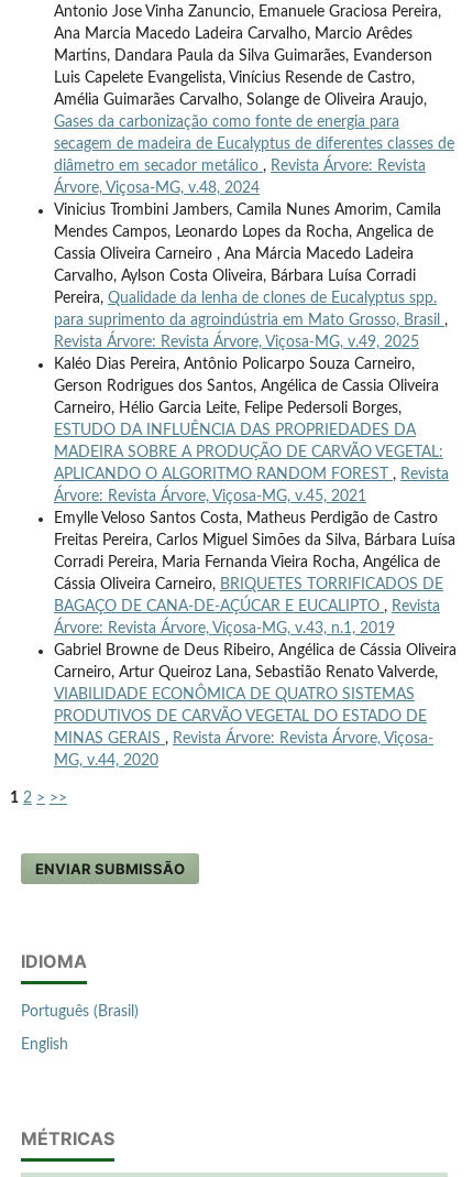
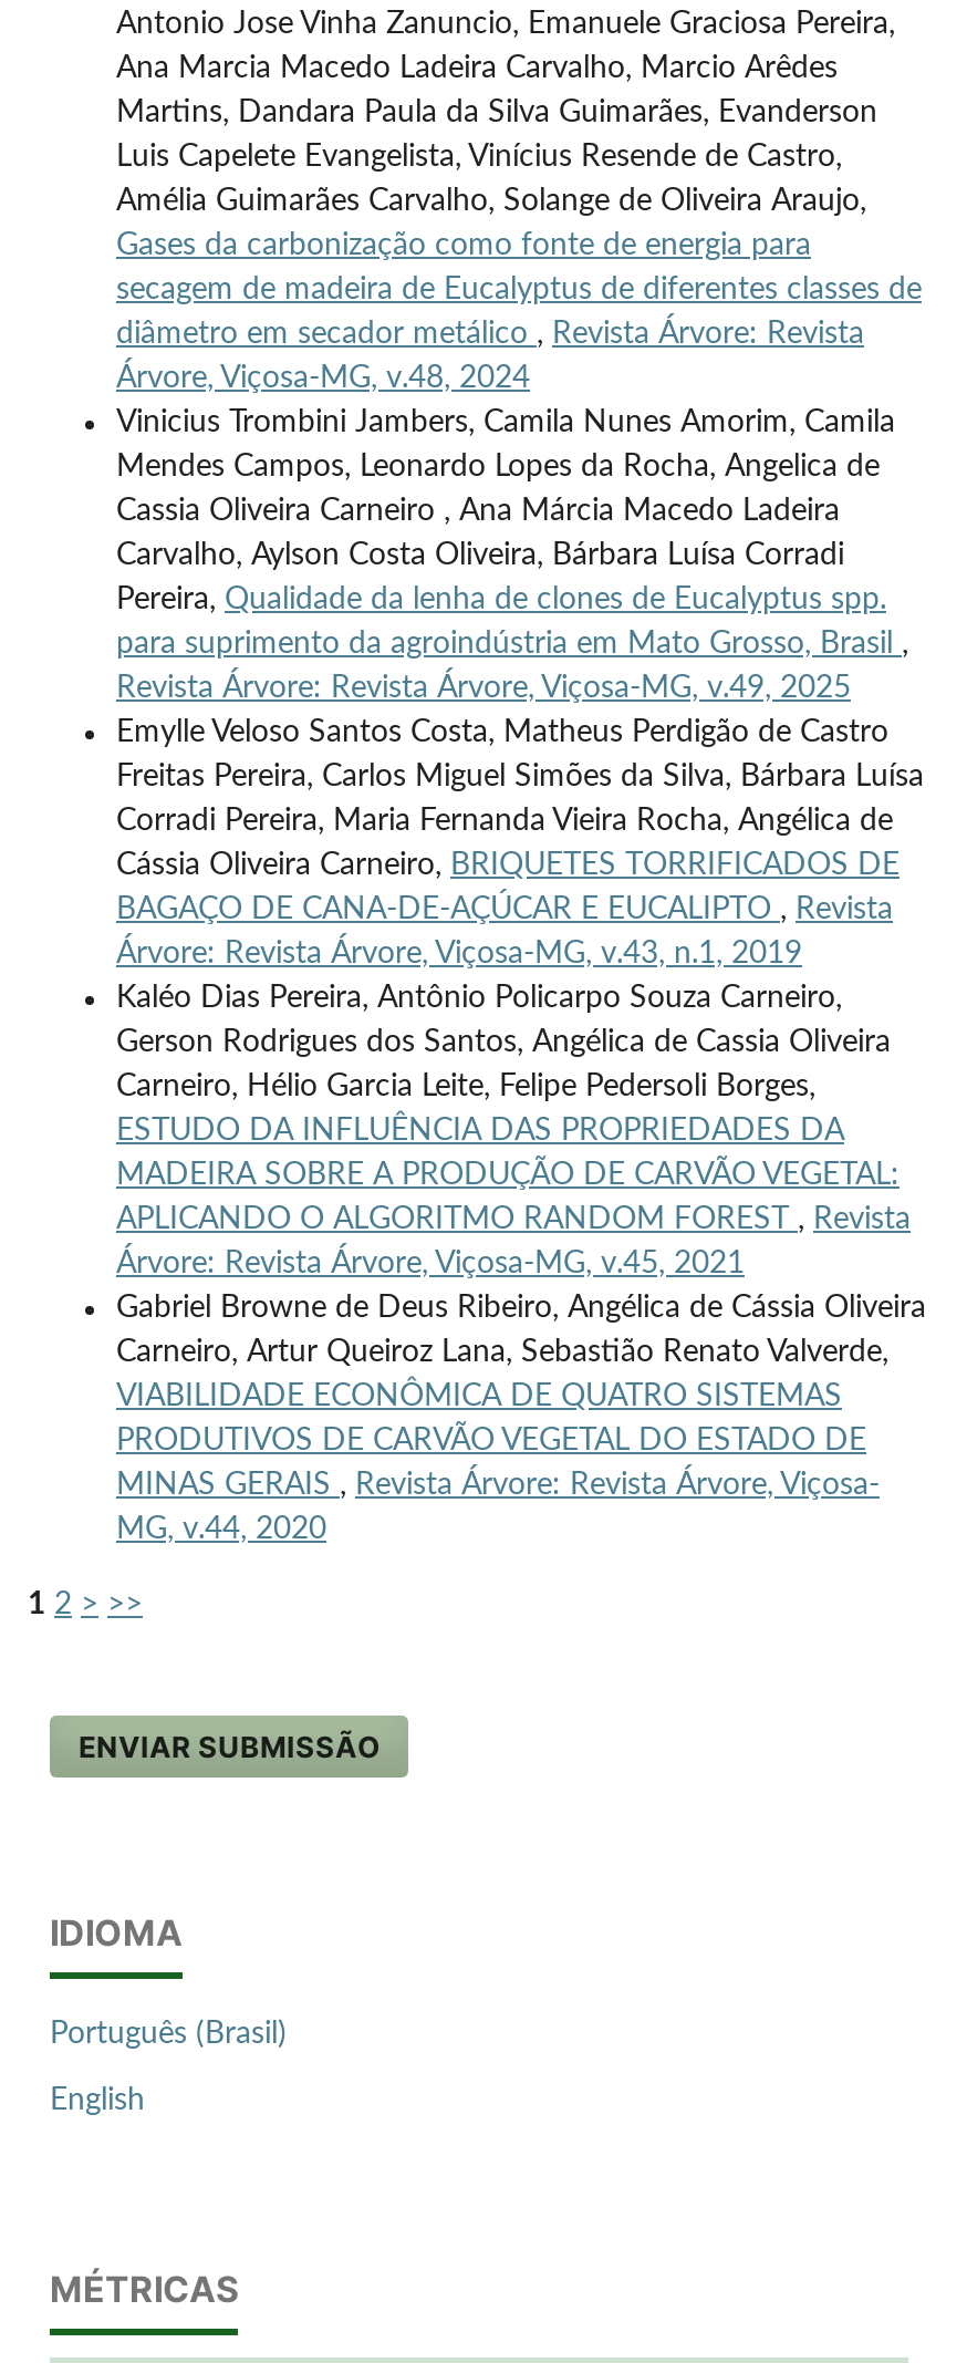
moved down: Kaléo Dias Pereira, Antônio Policarpo Souza Carneiro, | Gerson Rodrigues dos Santos, Angélica de Cassia Oliveira | Carneiro, Hélio Garcia Leite, Felipe Pedersoli Borges, | ESTUDO DA INFLUÊNCIA DAS PROPRIEDADES DA | MADEIRA SOBRE A PRODUÇÃO DE CARVÃO VEGETAL: | APLICANDO O ALGORITMO RANDOM FOREST, Revista | Árvore: Revista Árvore, Viçosa-MG, v.45, 2021

moved up: Emylle Veloso Santos Costa, Matheus Perdigão de Castro | Freitas Pereira, Carlos Miguel Simões da Silva, Bárbara Luísa | Corradi Pereira, Maria Fernanda Vieira Rocha, Angélica de | Cássia Oliveira Carneiro, BRIQUETES TORRIFICADOS DE | BAGAÇO DE CANA-DE-AÇÚCAR E EUCALIPTO, Revista | Árvore: Revista Árvore, Viçosa-MG, v.43, n.1, 2019
